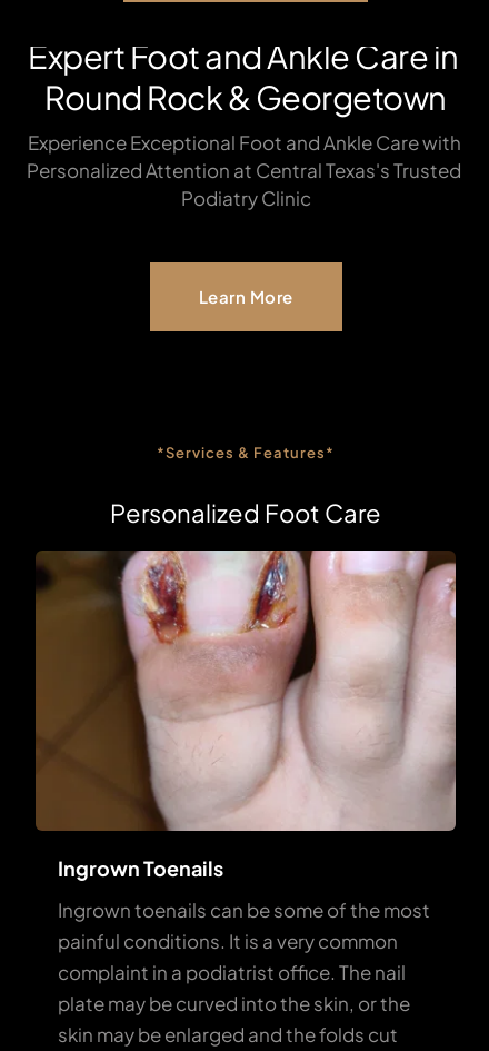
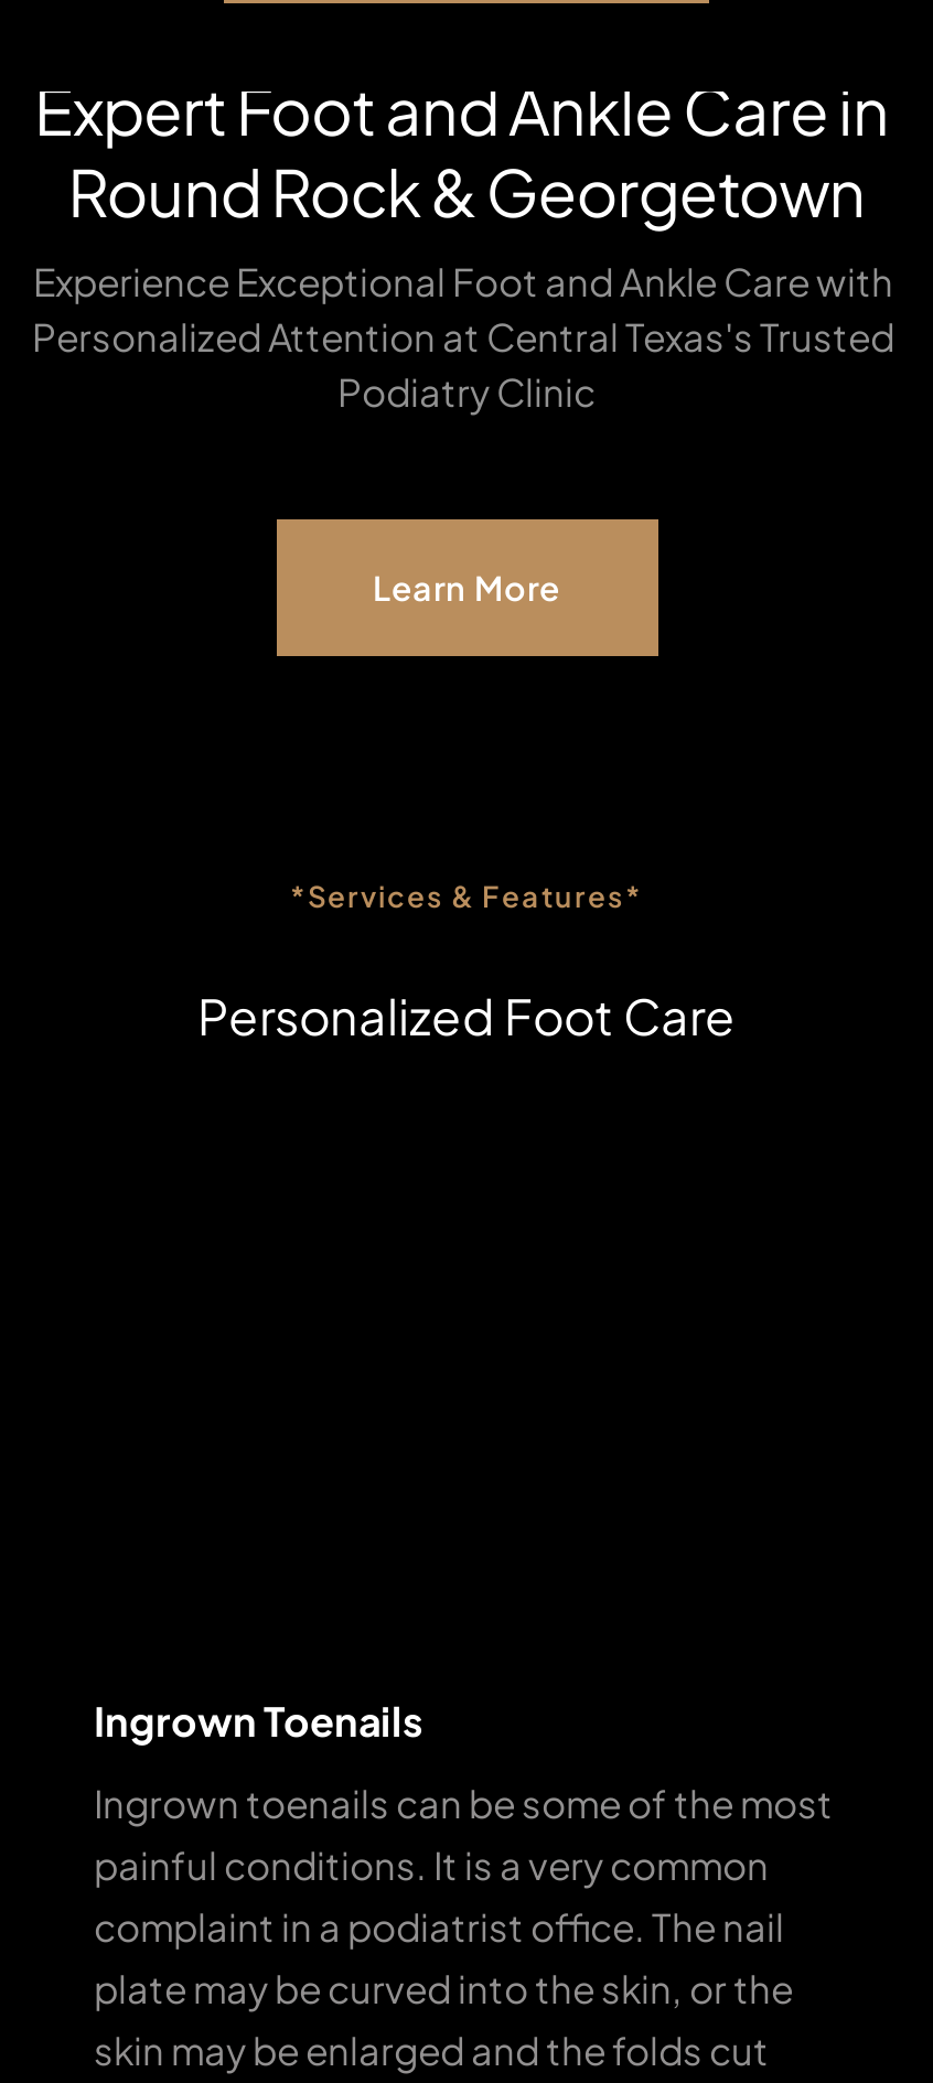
- [image]
